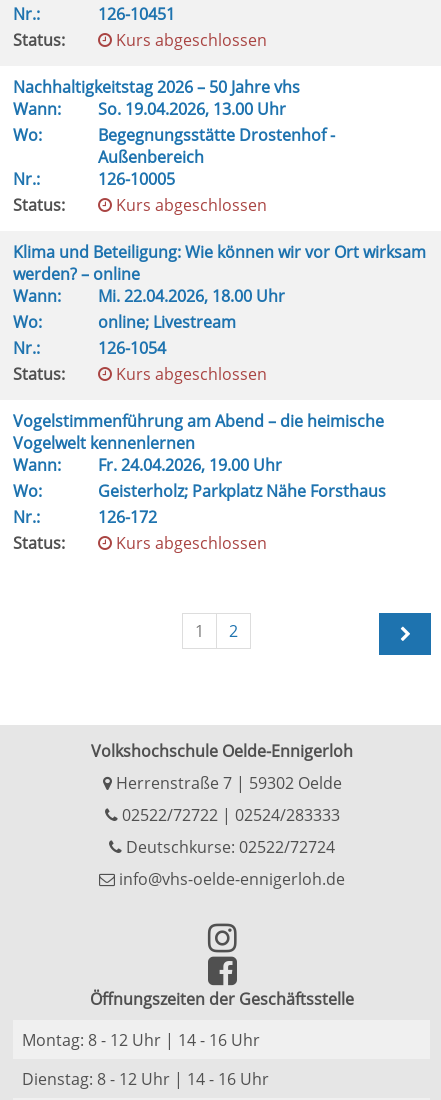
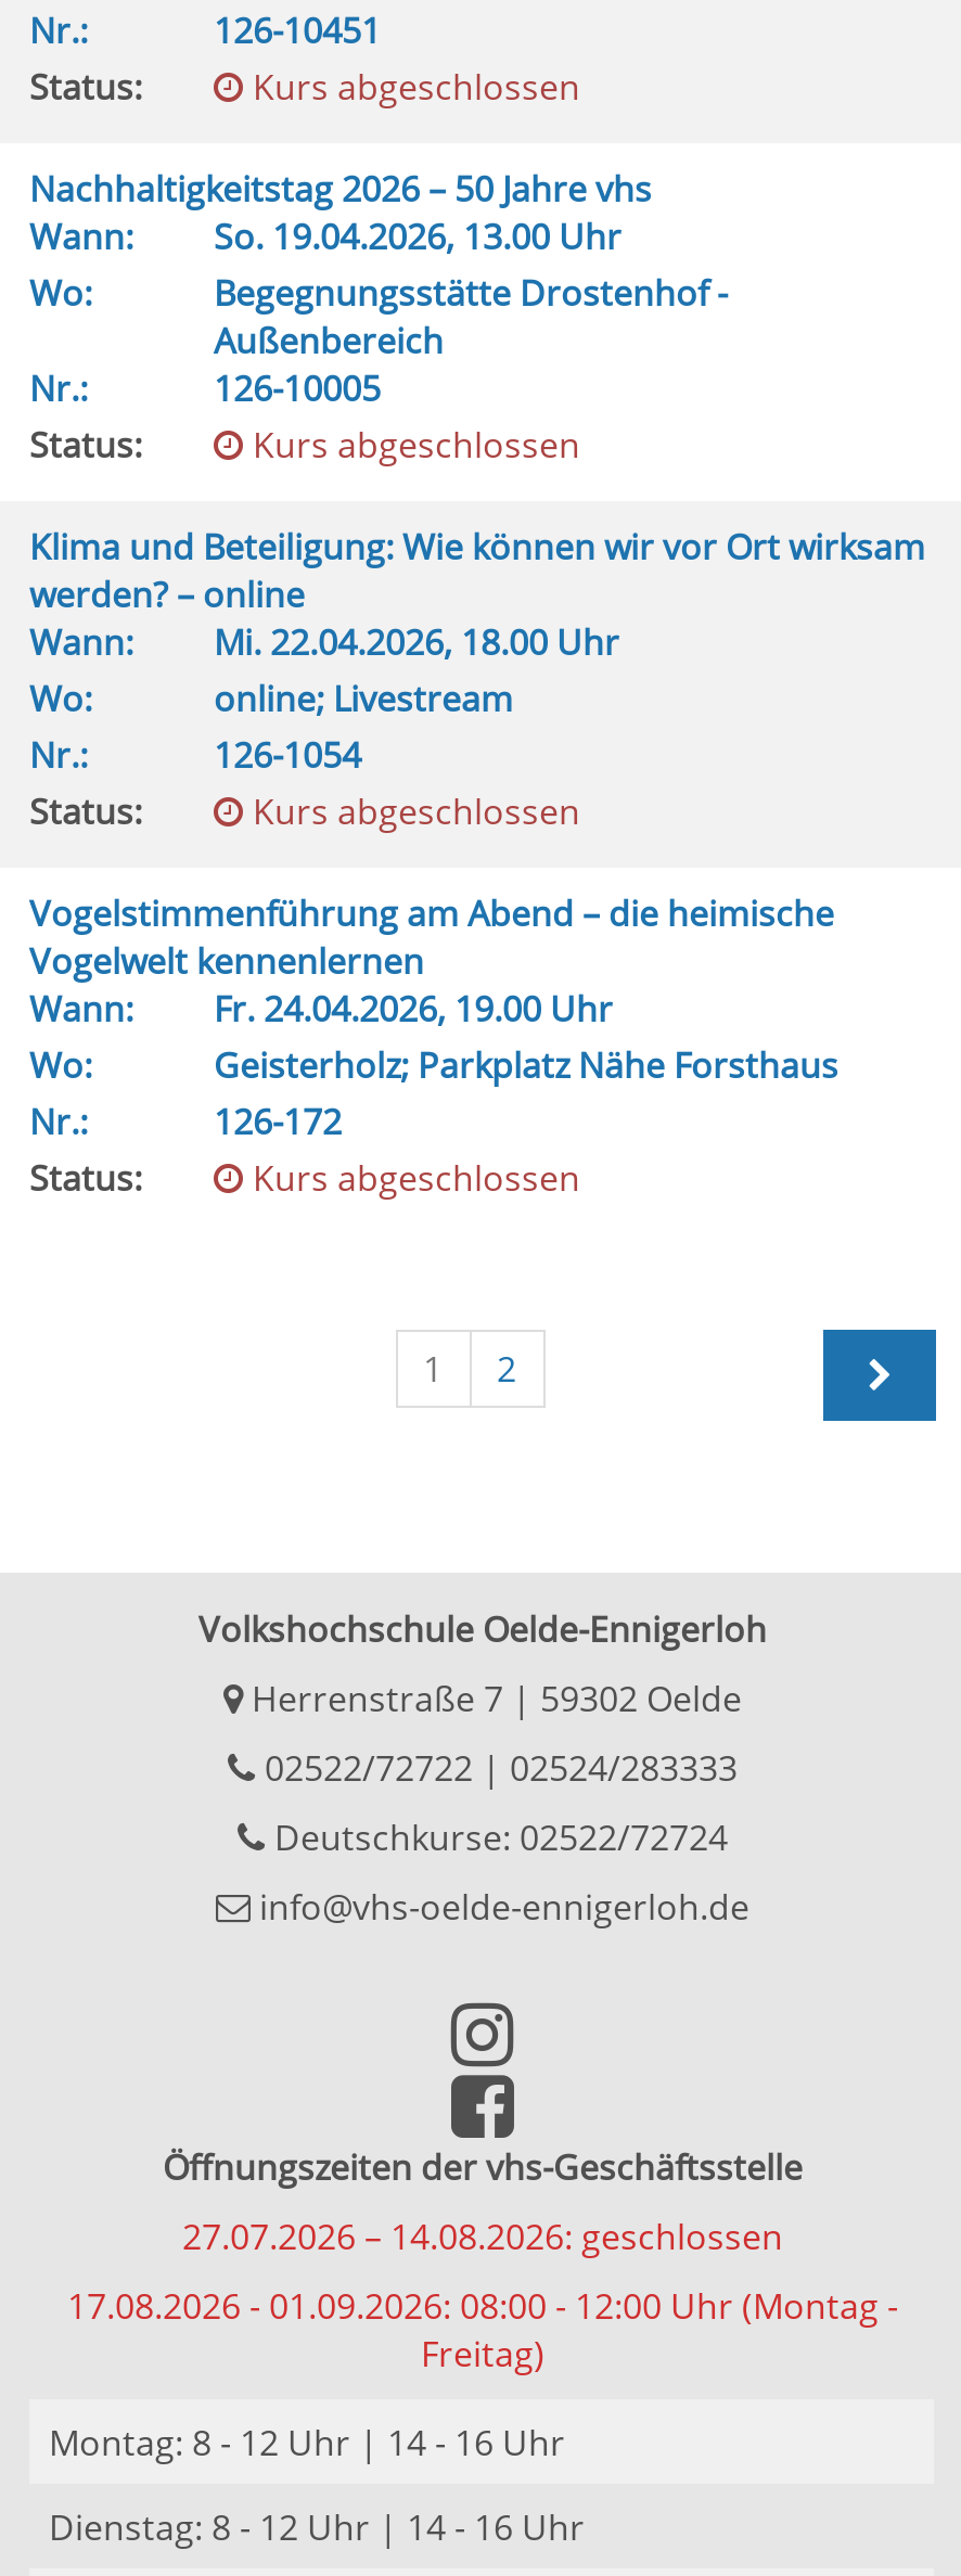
- Öffnungszeiten der Geschäftsstelle
+ Öffnungszeiten der vhs-Geschäftsstelle
+ 27.07.2026 – 14.08.2026: geschlossen
+ 17.08.2026 - 01.09.2026: 08:00 - 12:00 Uhr (Montag -
+ Freitag)
